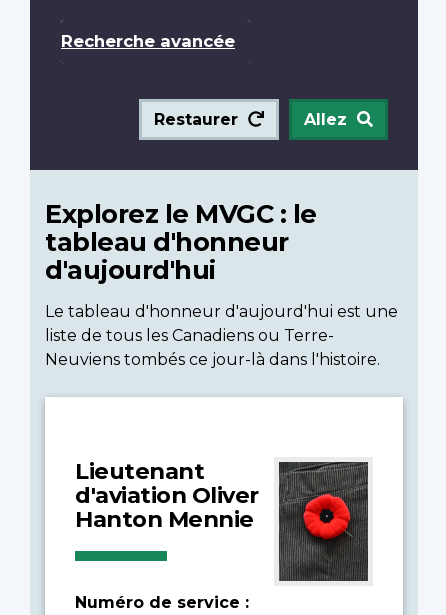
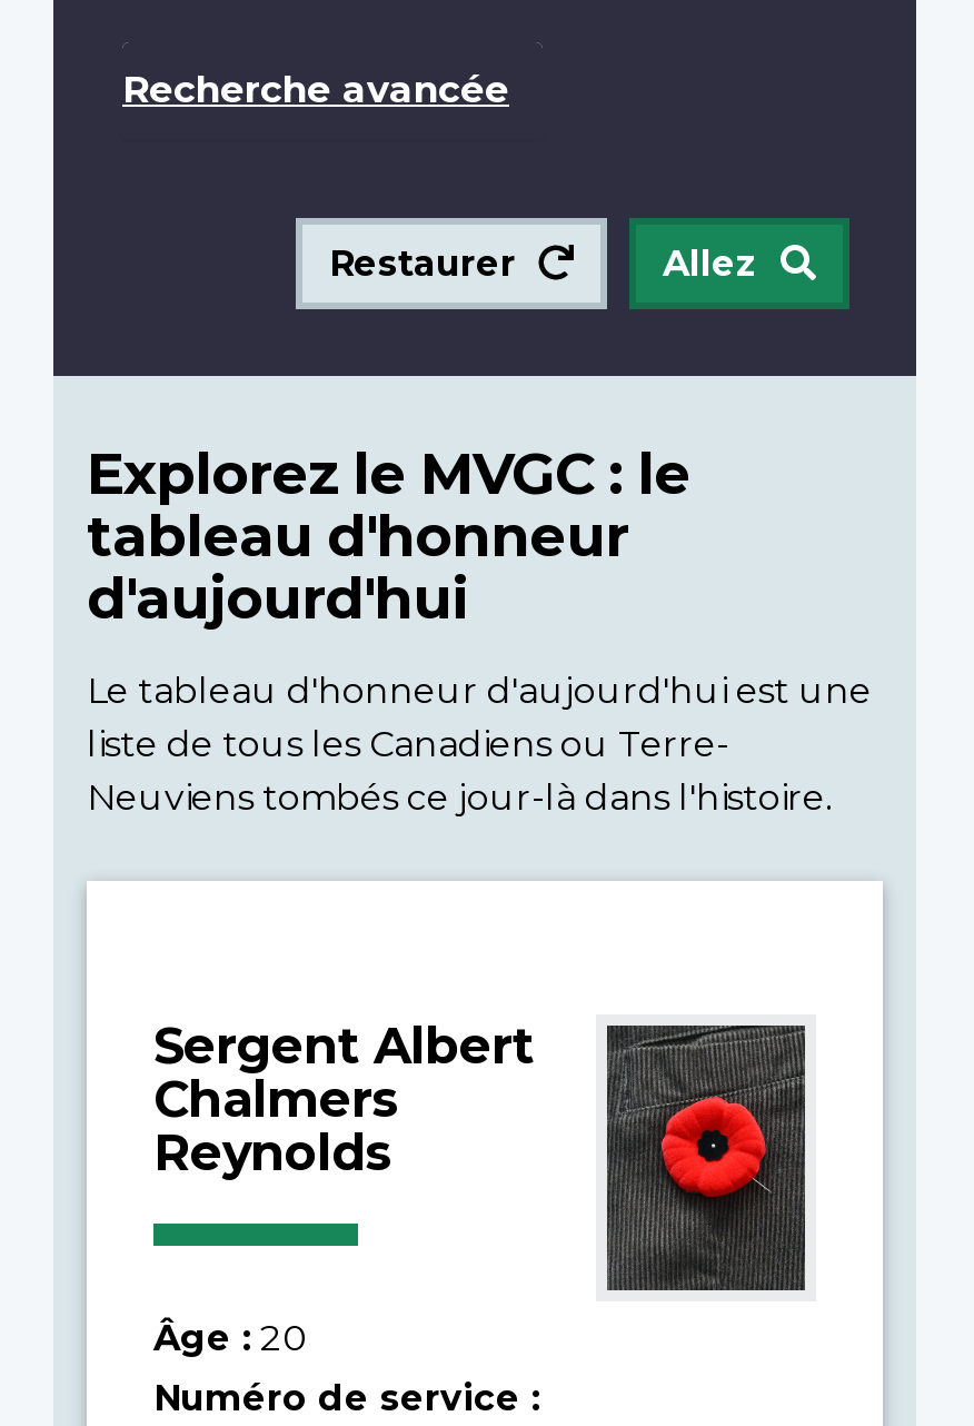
- Lieutenant
- d'aviation Oliver
- Hanton Mennie
+ Sergent Albert
+ Chalmers
+ Reynolds
+ Âge : 20
